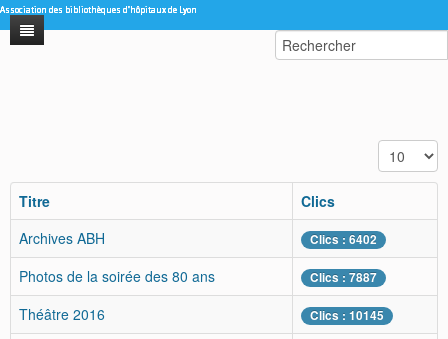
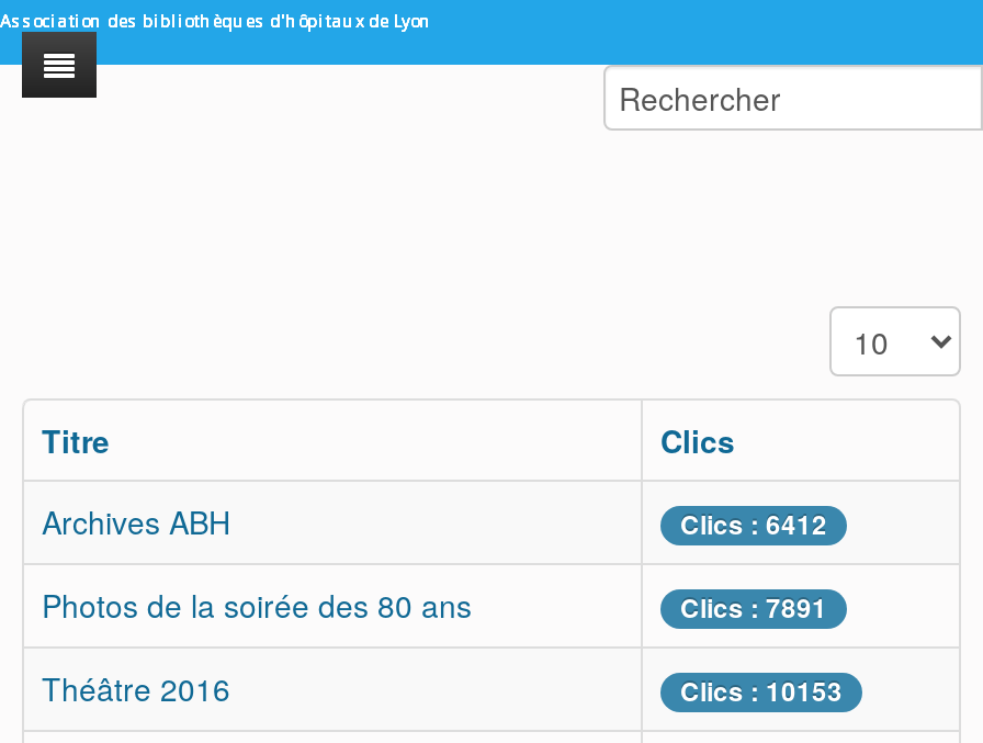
- Clics : 6402
+ Clics : 6412

- Clics : 7887
+ Clics : 7891

- Clics : 10145
+ Clics : 10153
